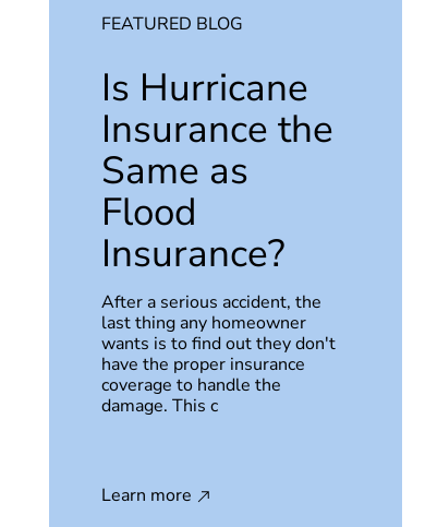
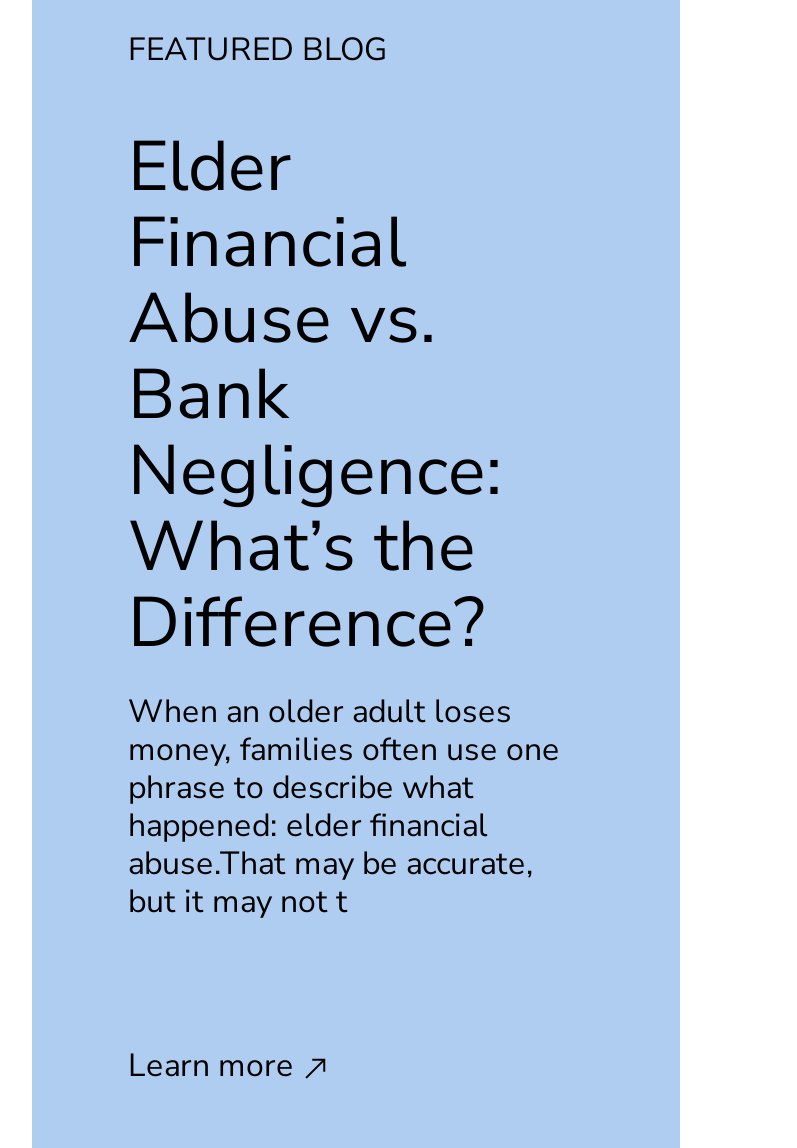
- Is Hurricane
- Insurance the
- Same as
- Flood
- Insurance?
- After a serious accident, the
- last thing any homeowner
- wants is to find out they don't
- have the proper insurance
- coverage to handle the
- damage. This c
+ Elder
+ Financial
+ Abuse vs.
+ Bank
+ Negligence:
+ What’s the
+ Difference?
+ When an older adult loses
+ money, families often use one
+ phrase to describe what
+ happened: elder financial
+ abuse.That may be accurate,
+ but it may not t
